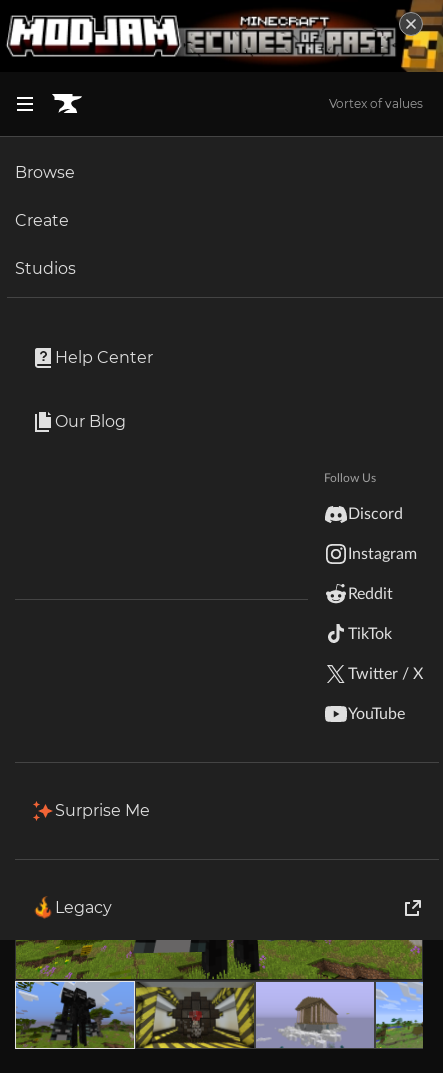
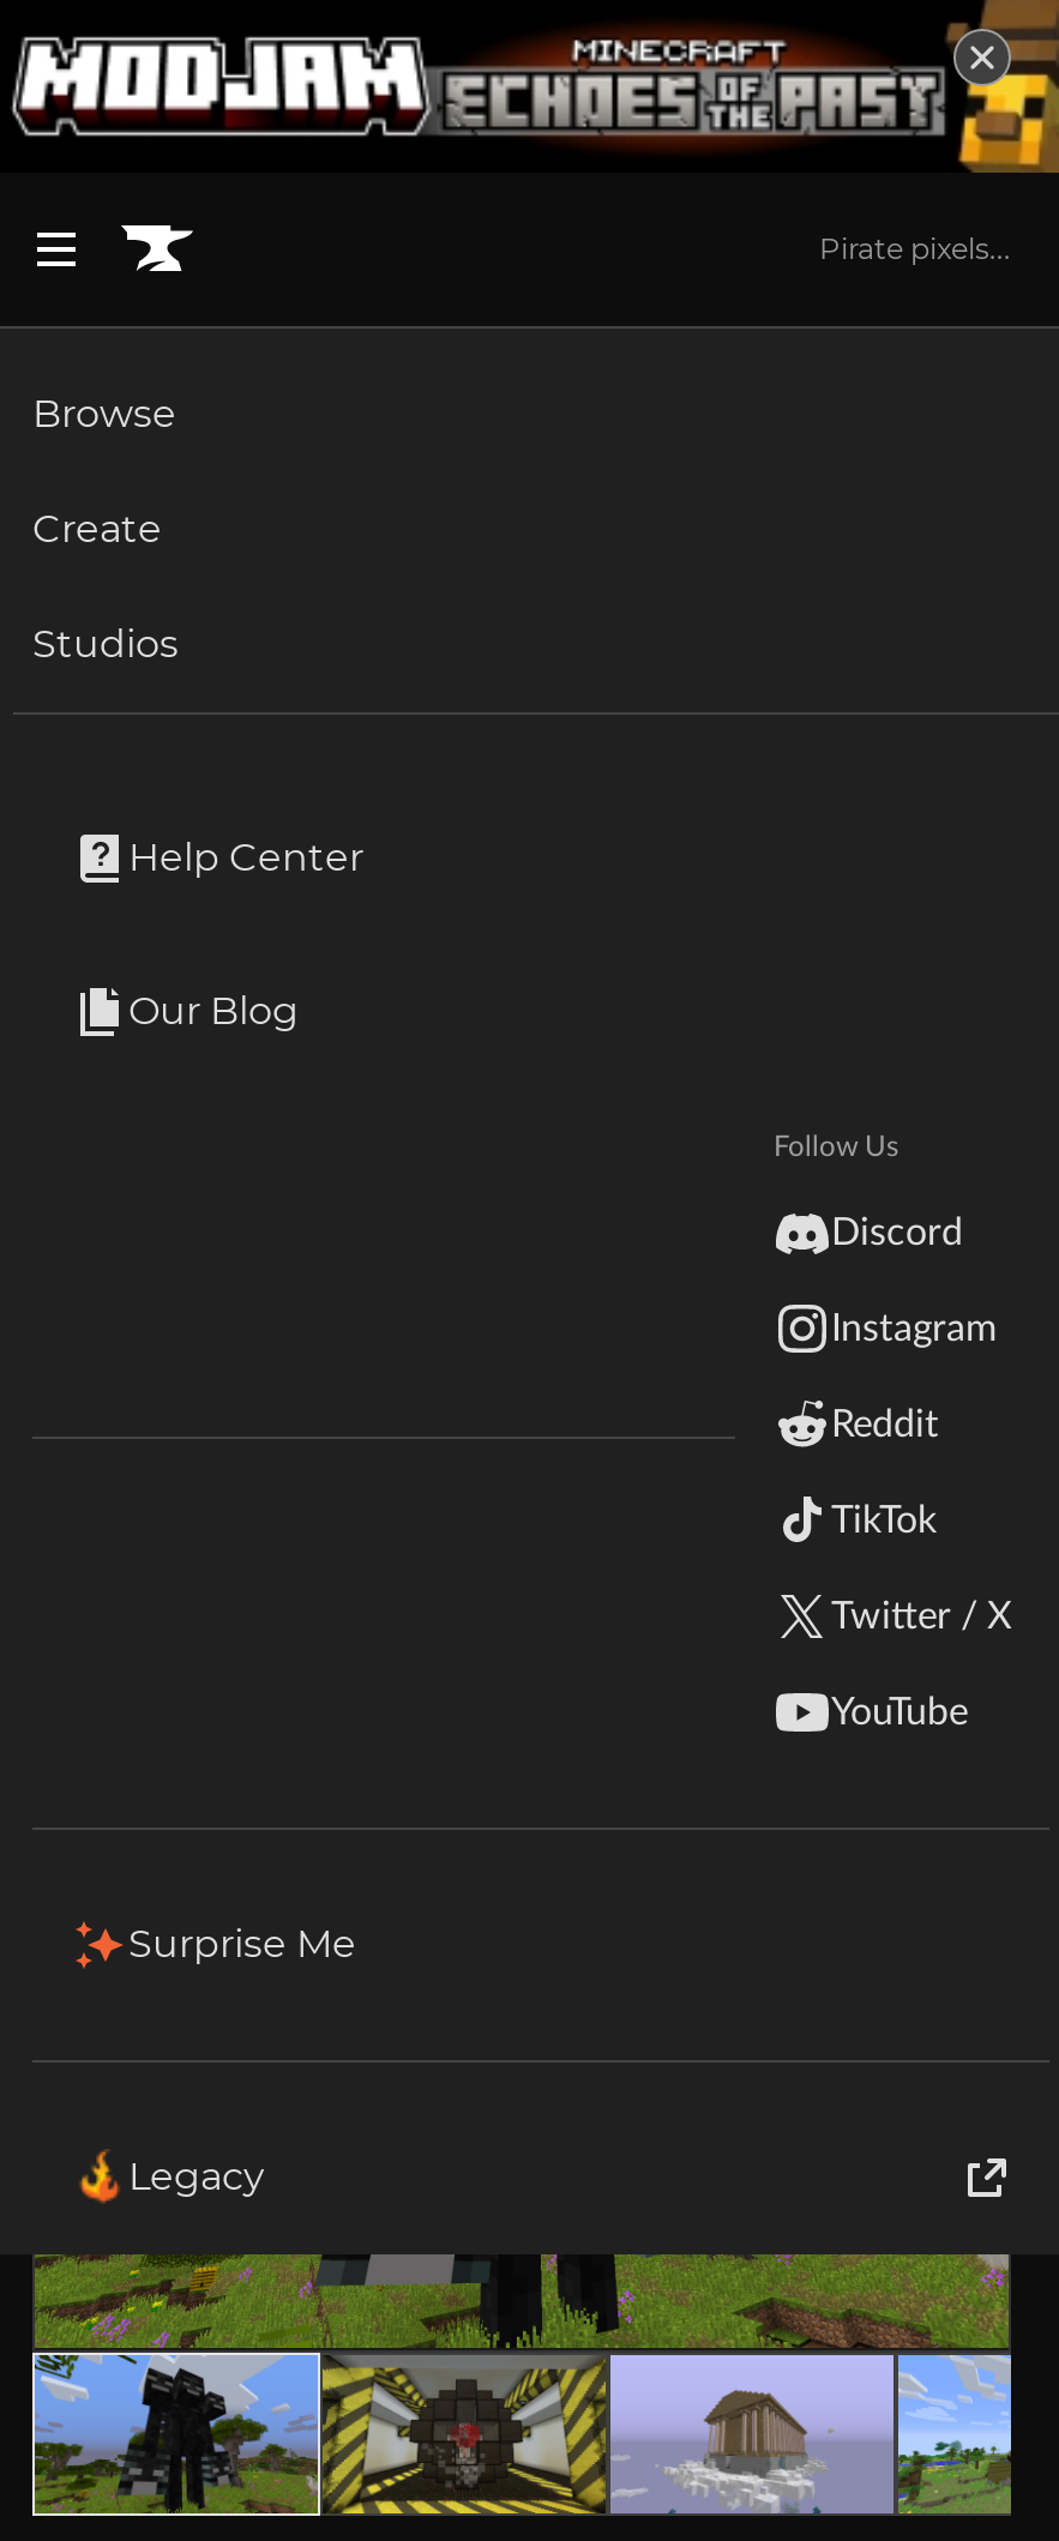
- Vortex of values
+ Pirate pixels...
